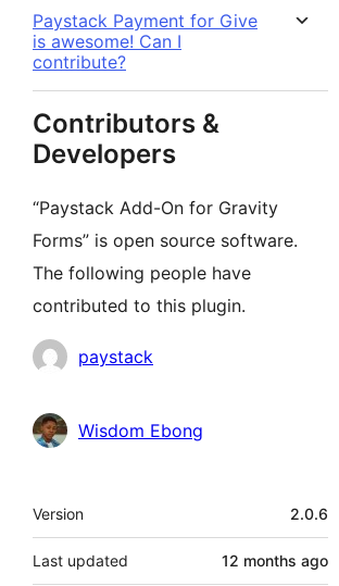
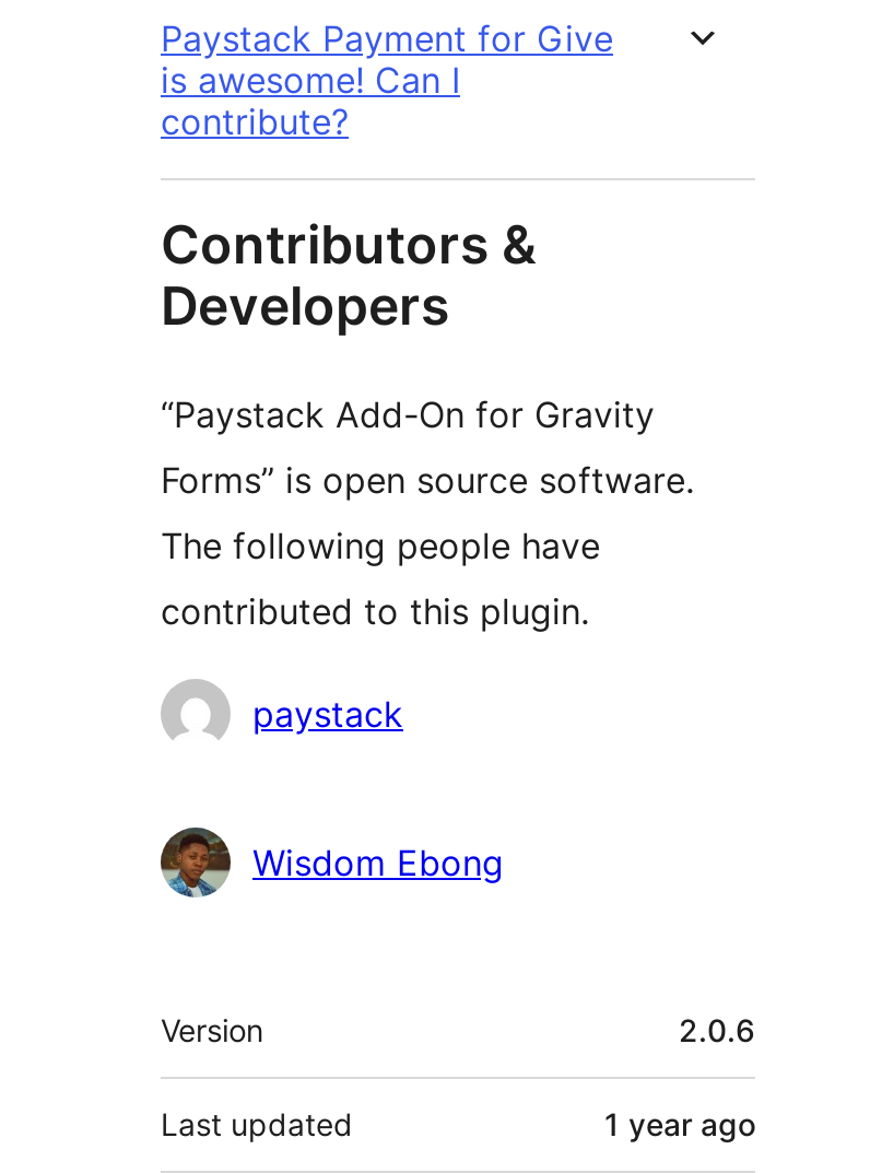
- 12 months ago
+ 1 year ago
